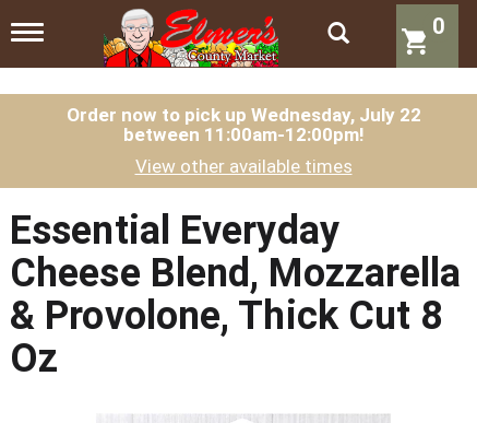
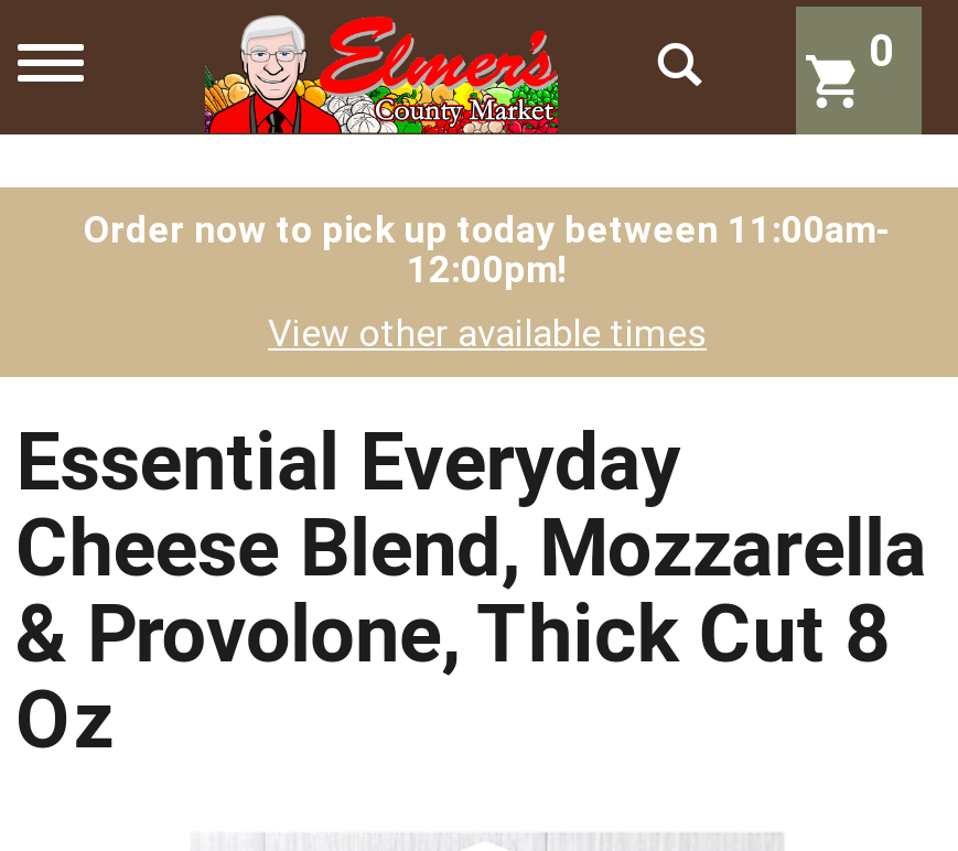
- Order now to pick up Wednesday, July 22
- between 11:00am-12:00pm!
+ Order now to pick up today between 11:00am-
+ 12:00pm!
